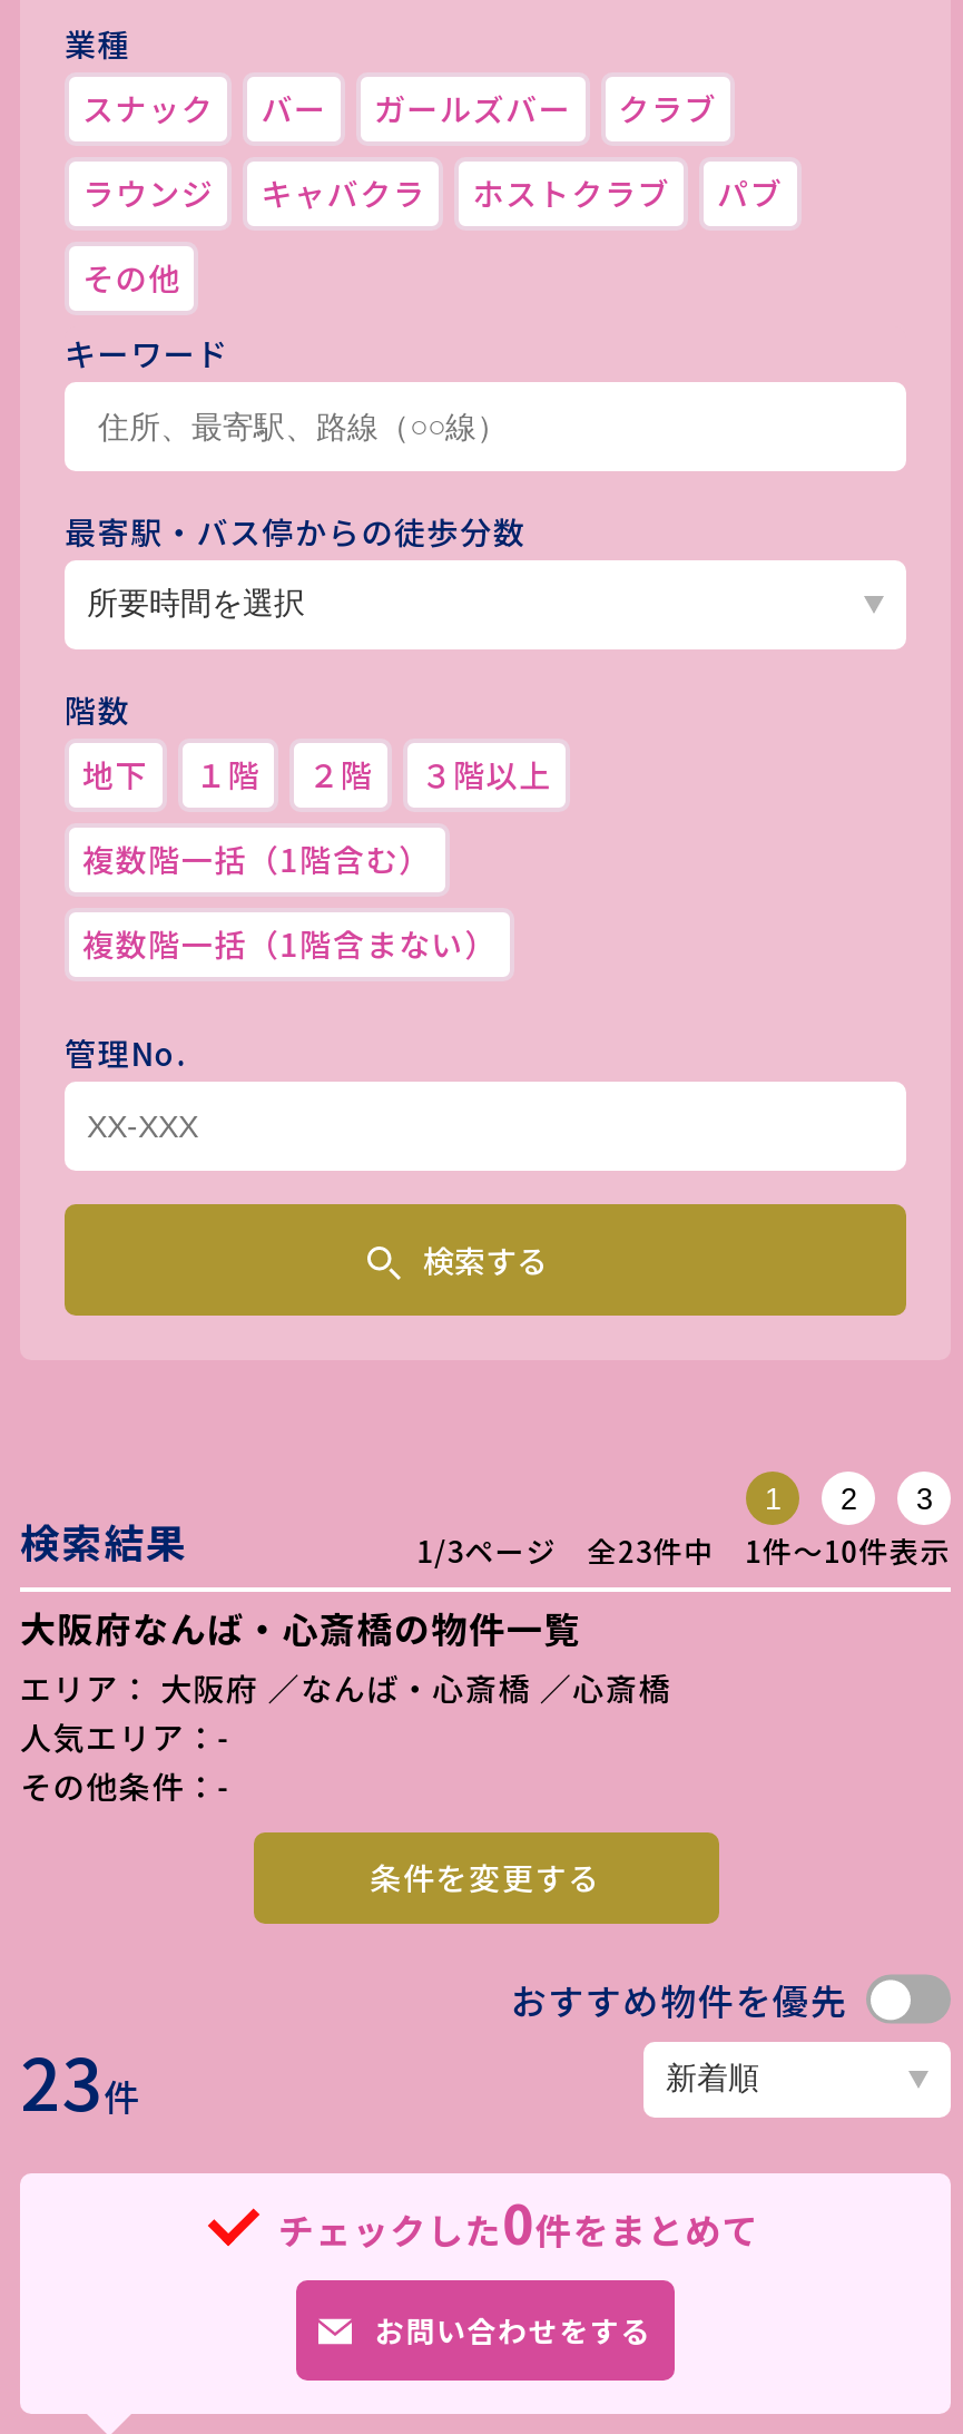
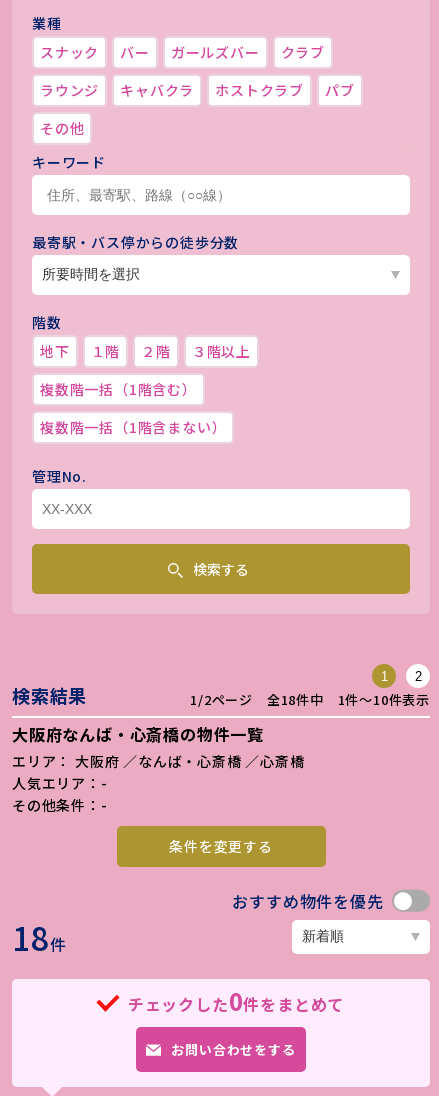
- 3
- 1/3ページ 全23件中 1件〜10件表示
+ 1/2ページ 全18件中 1件〜10件表示

- 23件
+ 18件
